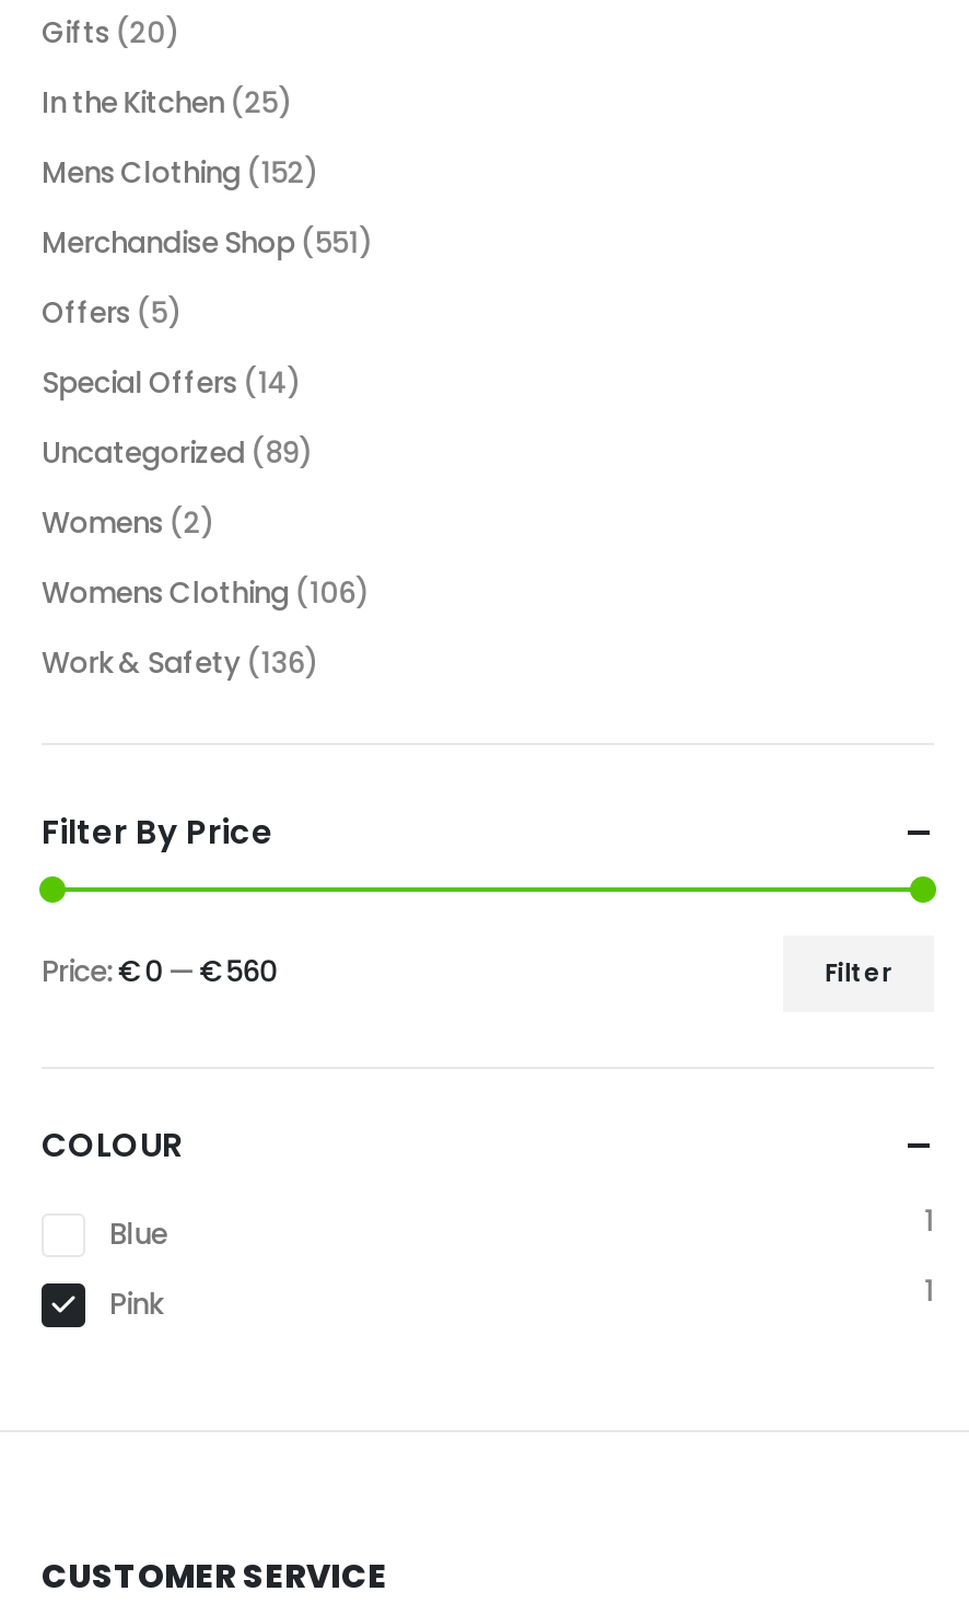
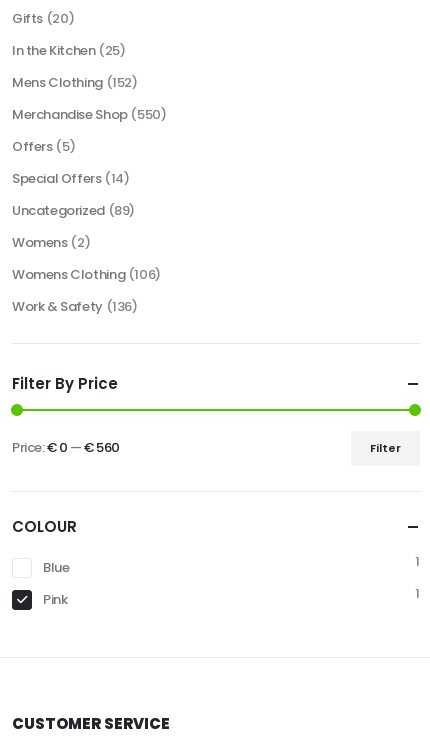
- Merchandise Shop (551)
+ Merchandise Shop (550)
